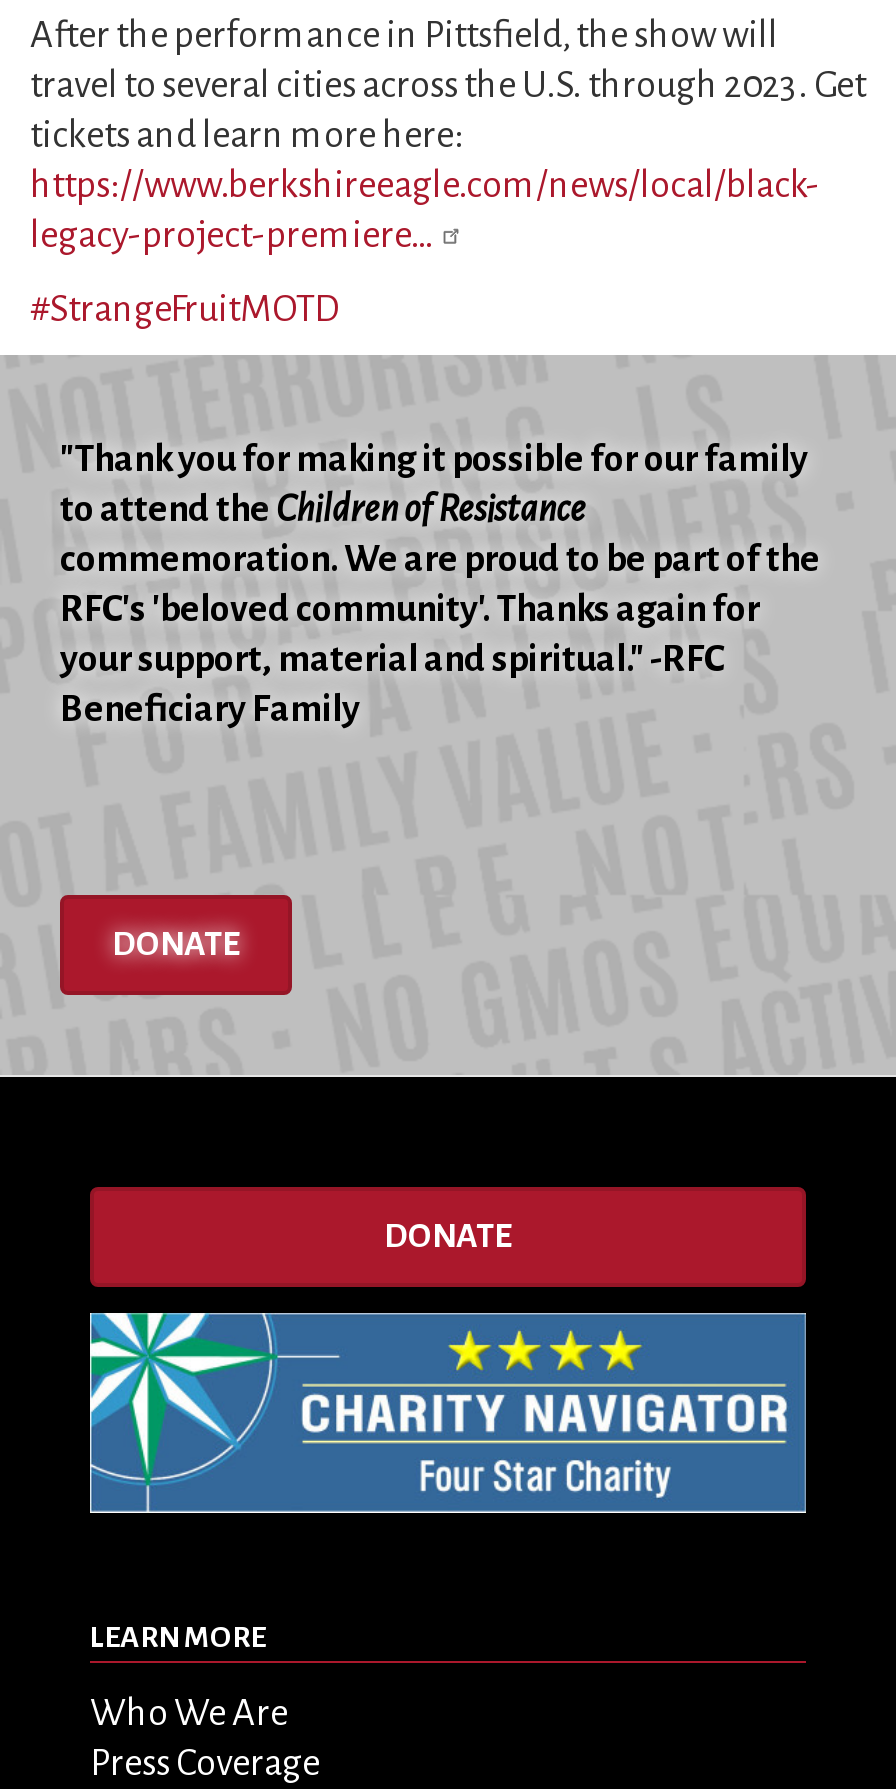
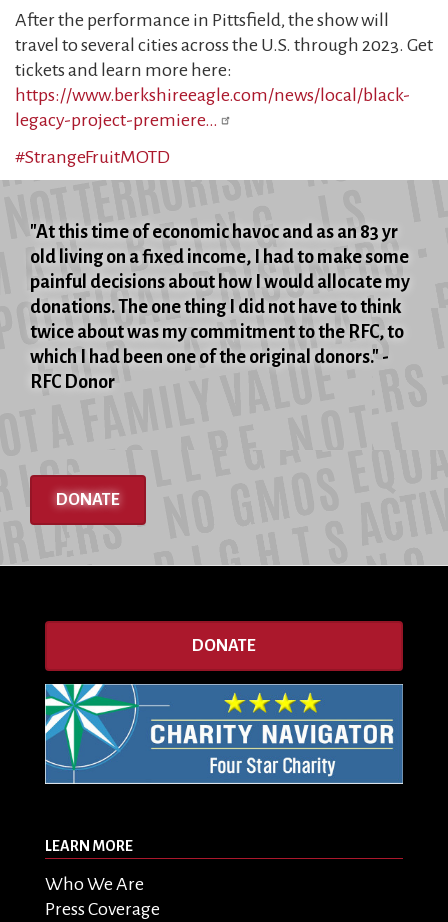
- "Thank you for making it possible for our family
- to attend the Children of Resistance
- commemoration. We are proud to be part of the
- RFC's 'beloved community'. Thanks again for
- your support, material and spiritual." -RFC
- Beneficiary Family
+ "At this time of economic havoc and as an 83 yr
+ old living on a fixed income, I had to make some
+ painful decisions about how I would allocate my
+ donations. The one thing I did not have to think
+ twice about was my commitment to the RFC, to
+ which I had been one of the original donors." -
+ RFC Donor
